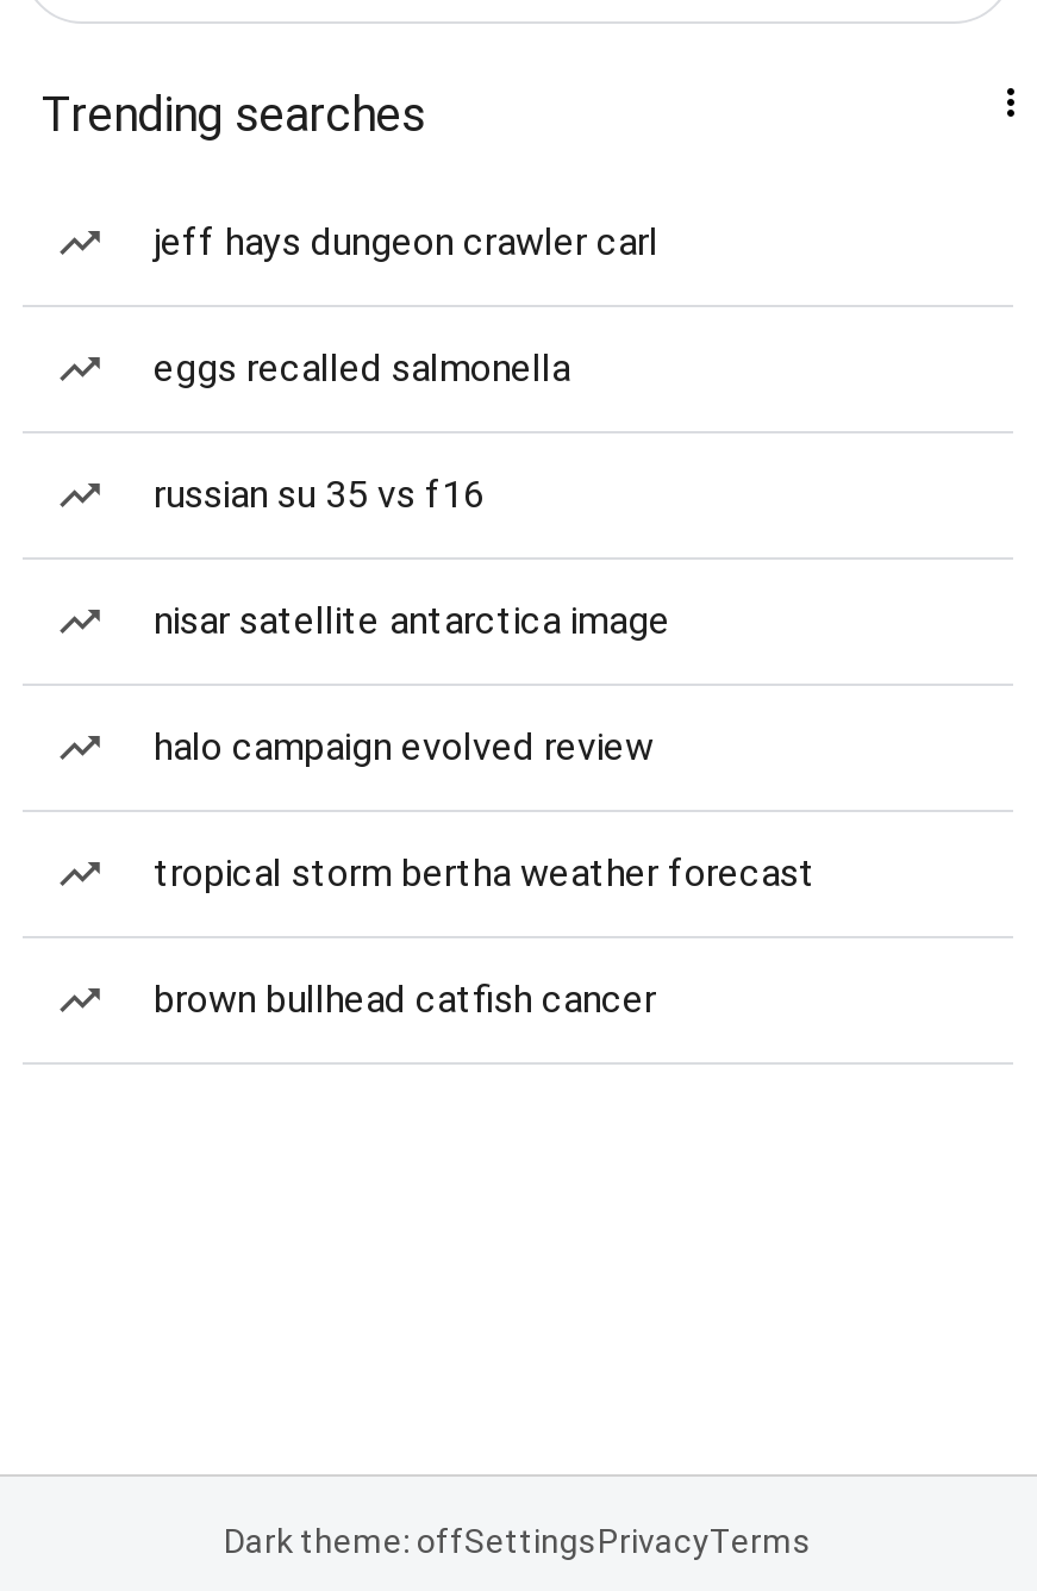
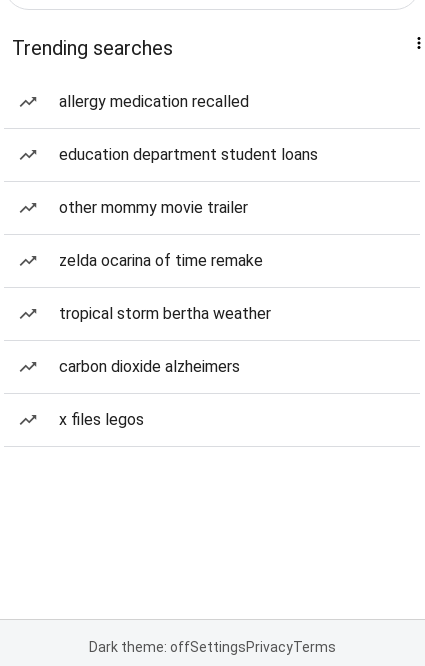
- jeff hays dungeon crawler carl
+ allergy medication recalled

- eggs recalled salmonella
+ education department student loans

- russian su 35 vs f16
+ other mommy movie trailer

- nisar satellite antarctica image
+ zelda ocarina of time remake

- halo campaign evolved review
+ tropical storm bertha weather

- tropical storm bertha weather forecast
+ carbon dioxide alzheimers

- brown bullhead catfish cancer
+ x files legos
